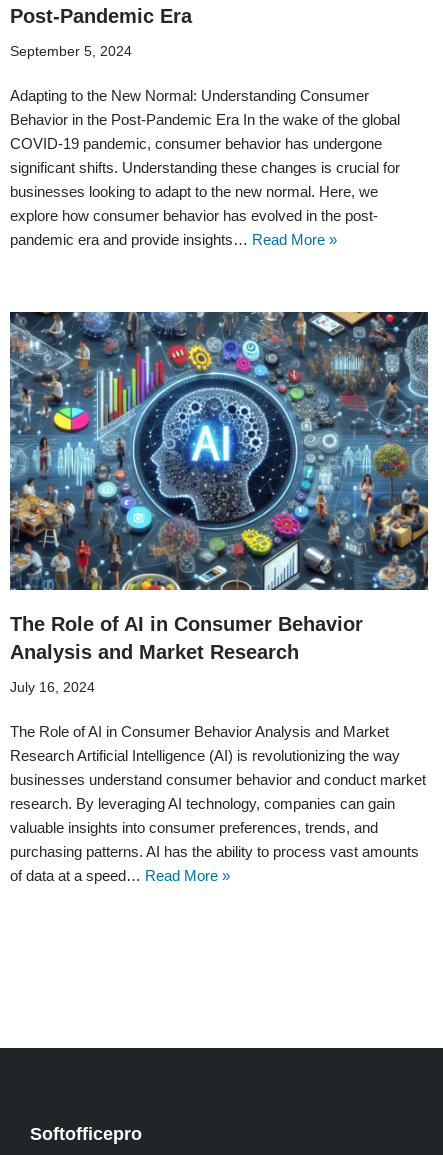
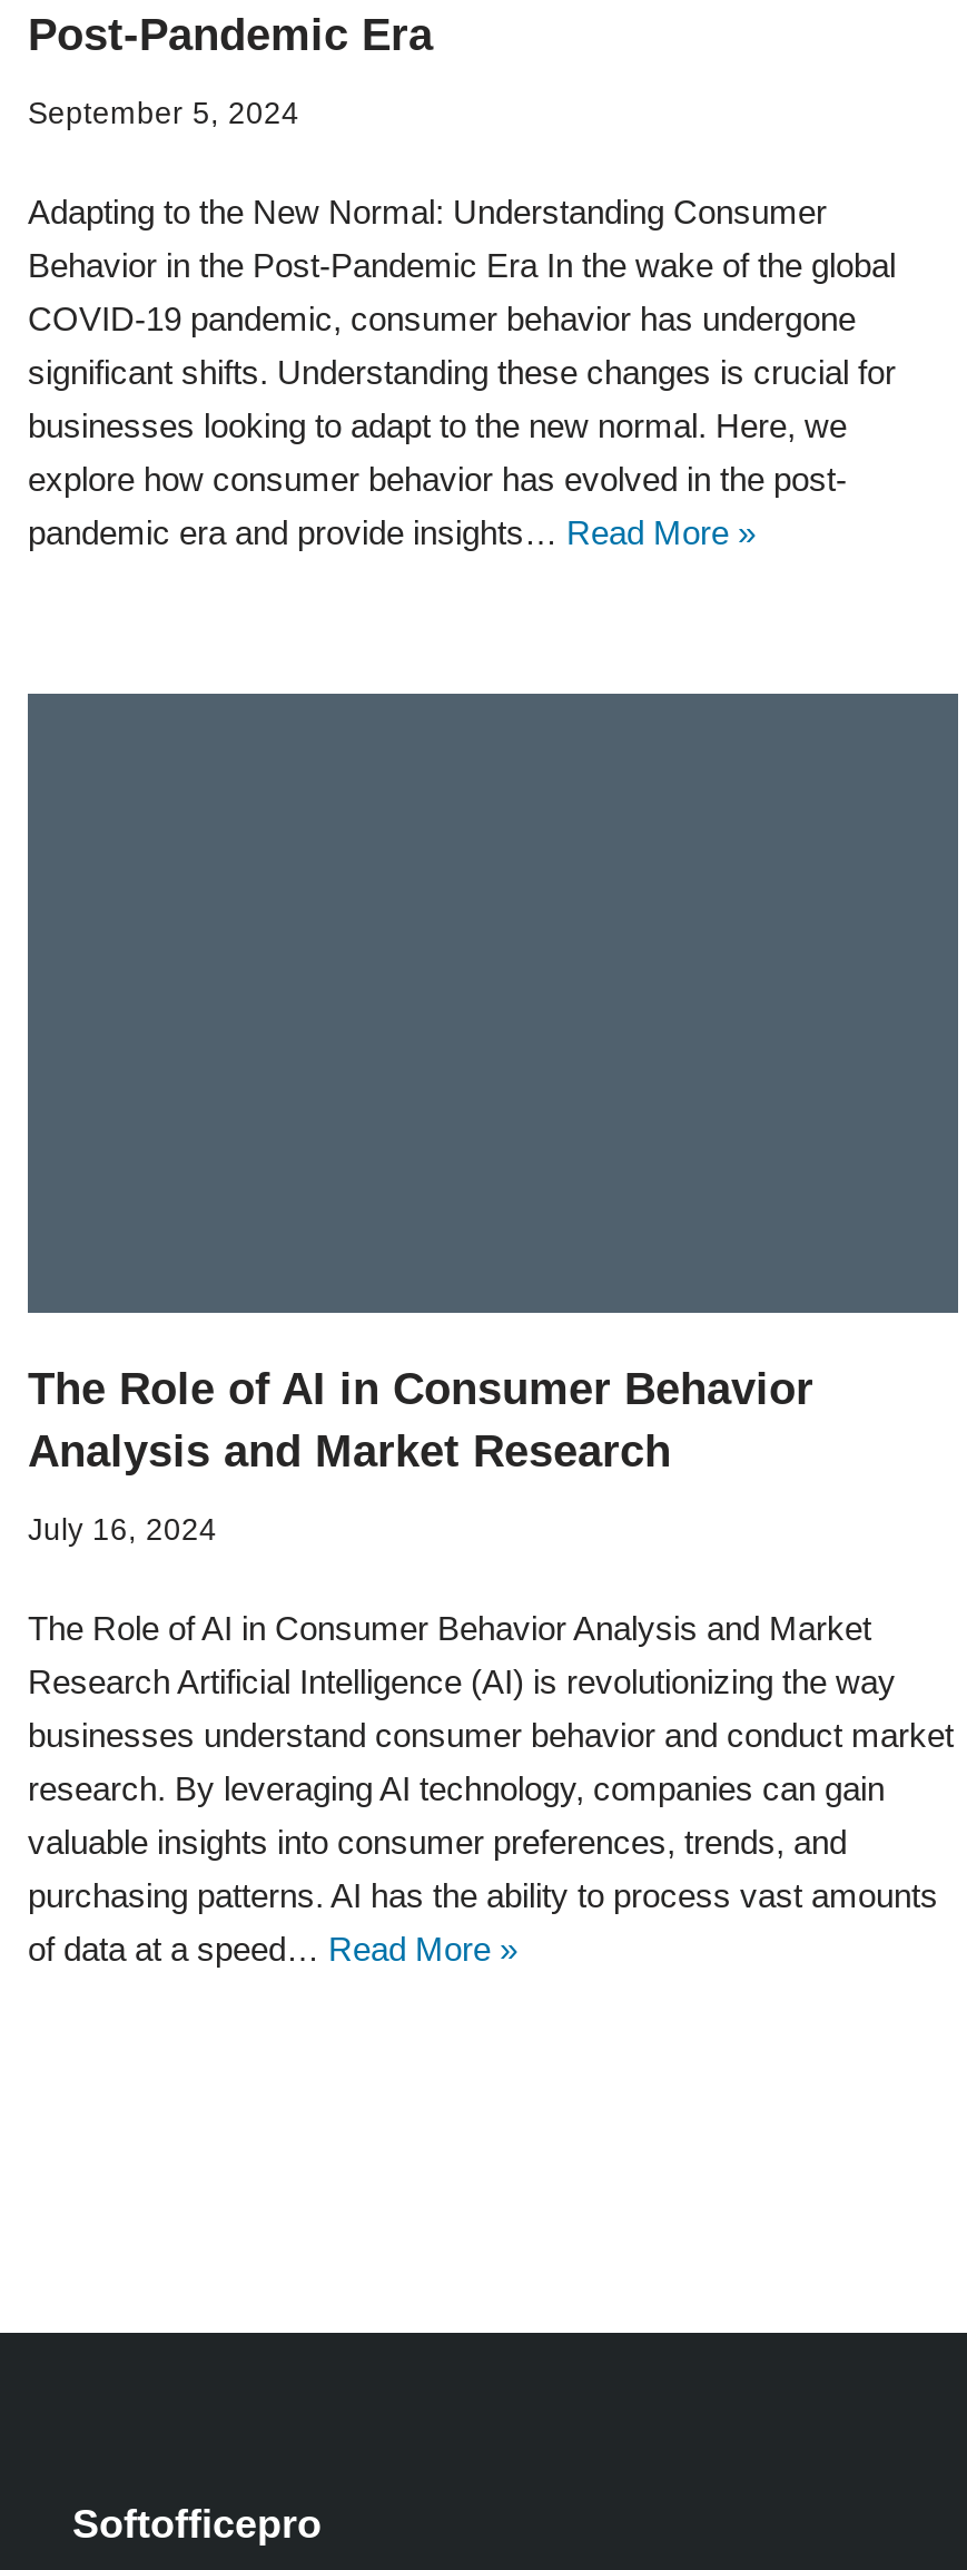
- [image]
